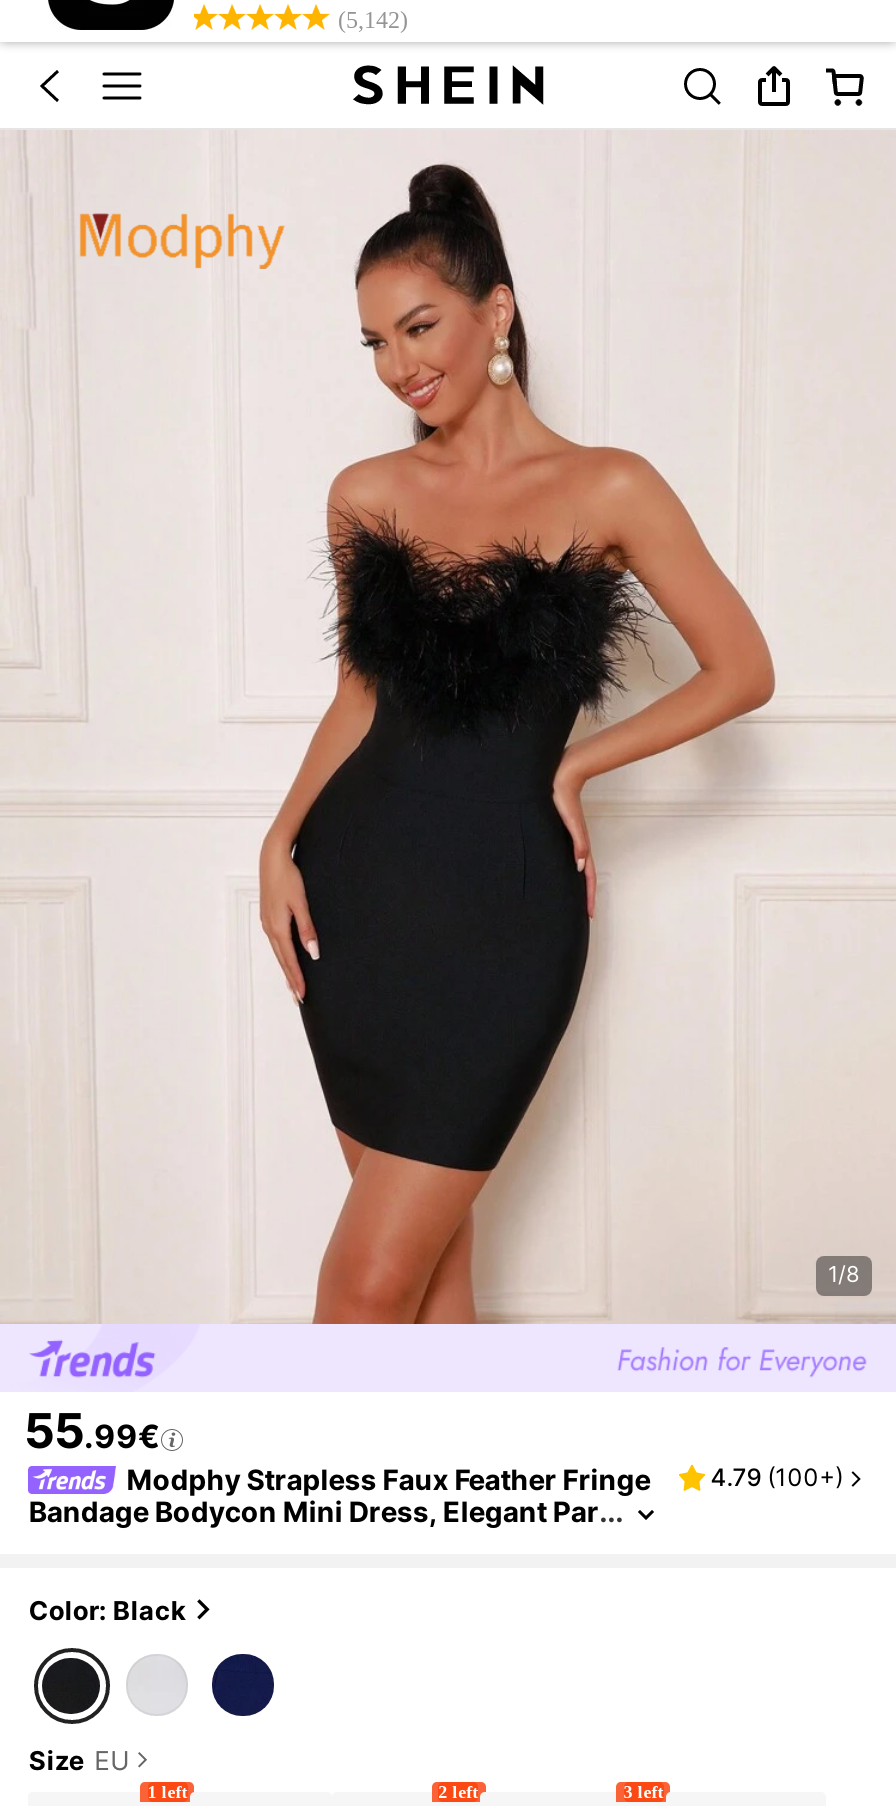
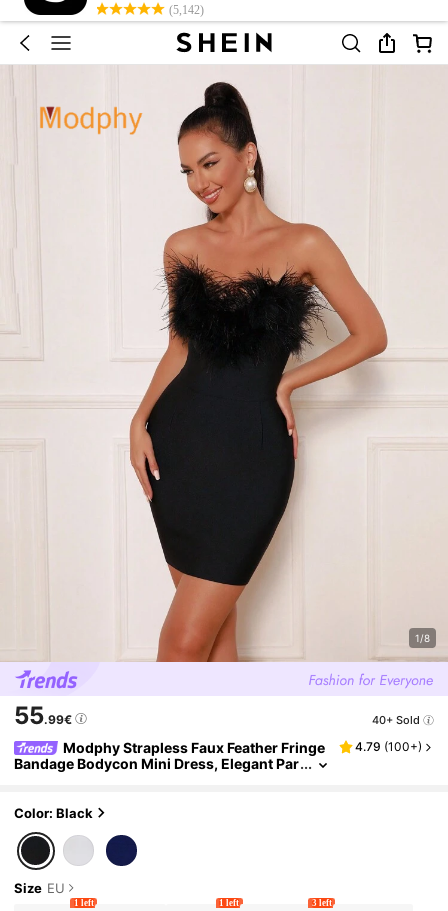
+ 40+ Sold

- 2 left
+ 1 left
